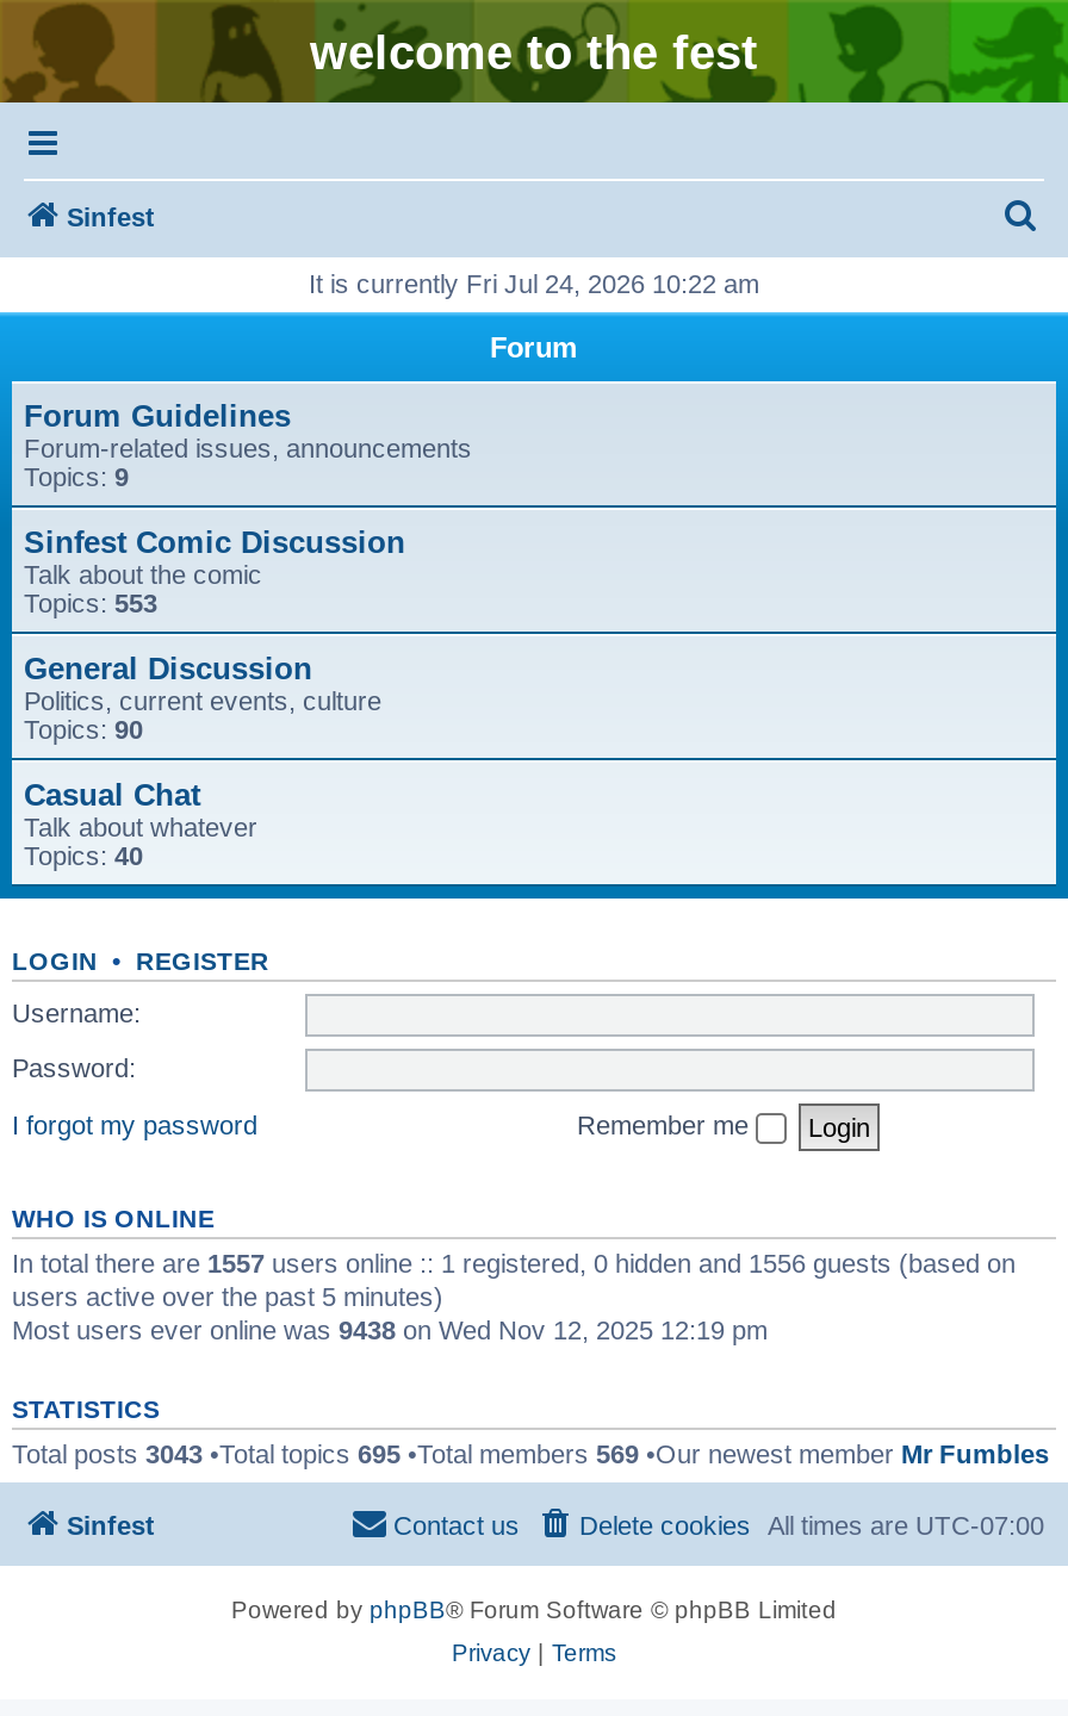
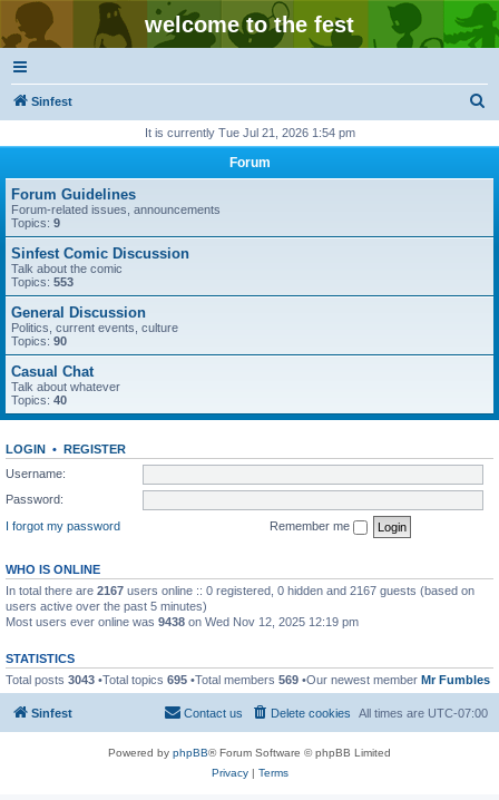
- It is currently Fri Jul 24, 2026 10:22 am
+ It is currently Tue Jul 21, 2026 1:54 pm

- In total there are 1557 users online :: 1 registered, 0 hidden and 1556 guests (based on
+ In total there are 2167 users online :: 0 registered, 0 hidden and 2167 guests (based on
